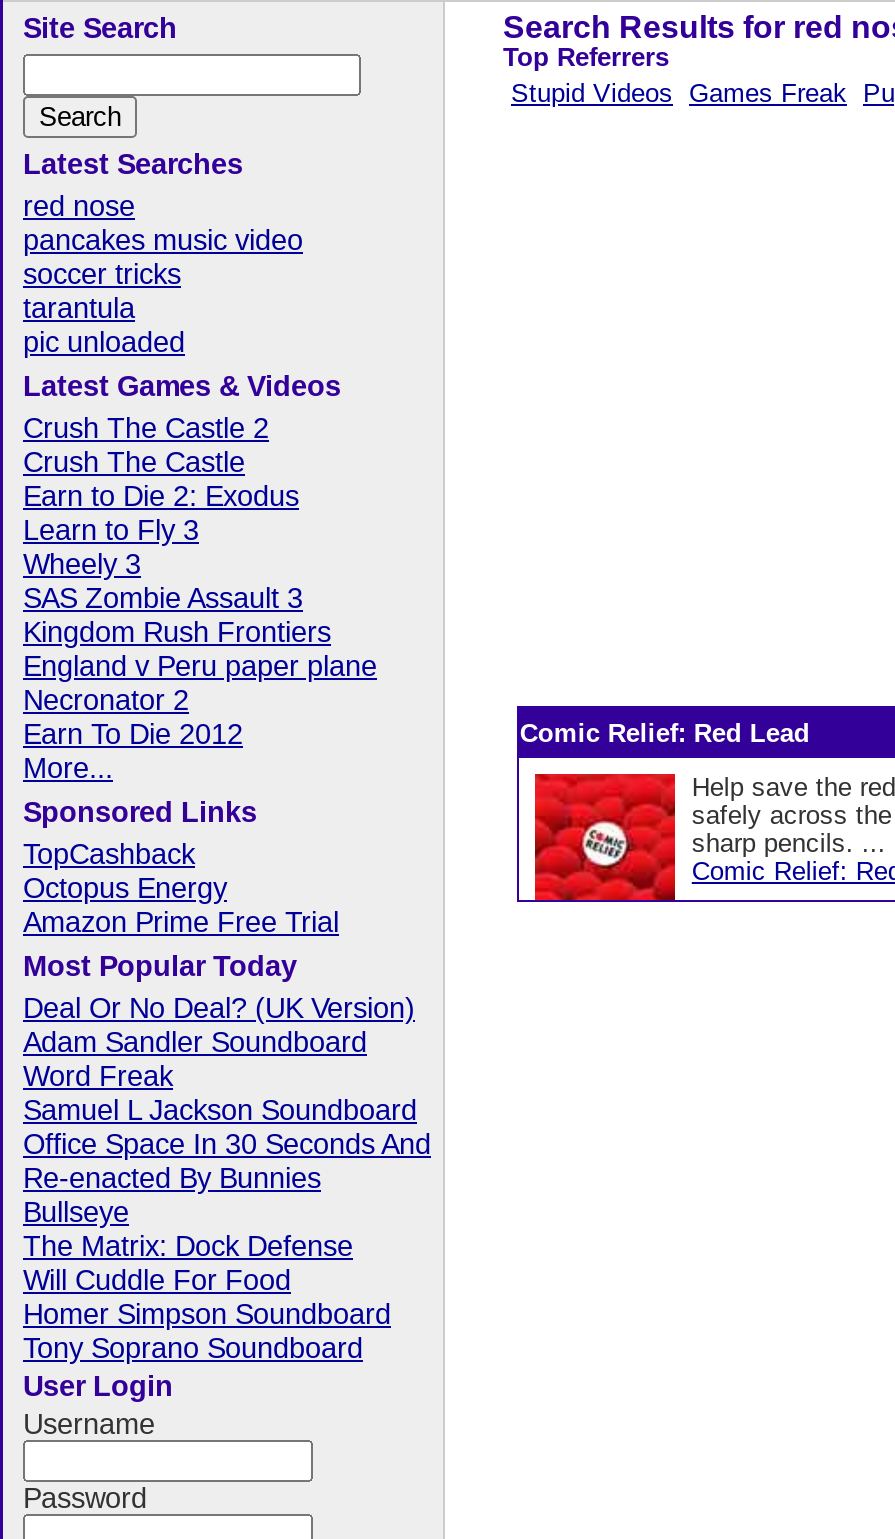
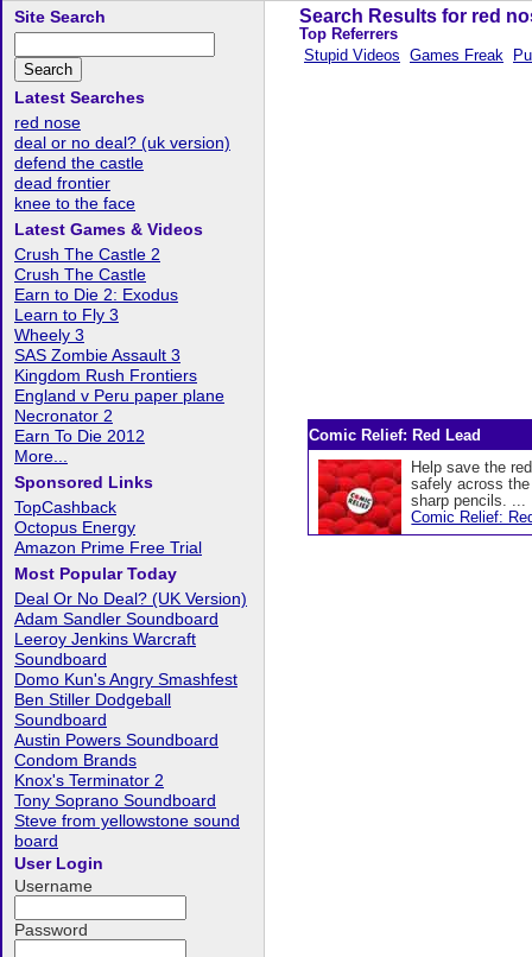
- pancakes music video
- soccer tricks
- tarantula
- pic unloaded
+ deal or no deal? (uk version)
+ defend the castle
+ dead frontier
+ knee to the face

- Word Freak
- Samuel L Jackson Soundboard
- Office Space In 30 Seconds And
- Re-enacted By Bunnies
- Bullseye
- The Matrix: Dock Defense
- Will Cuddle For Food
- Homer Simpson Soundboard
+ Leeroy Jenkins Warcraft
+ Soundboard
+ Domo Kun's Angry Smashfest
+ Ben Stiller Dodgeball
+ Soundboard
+ Austin Powers Soundboard
+ Condom Brands
+ Knox's Terminator 2

+ Steve from yellowstone sound
+ board
